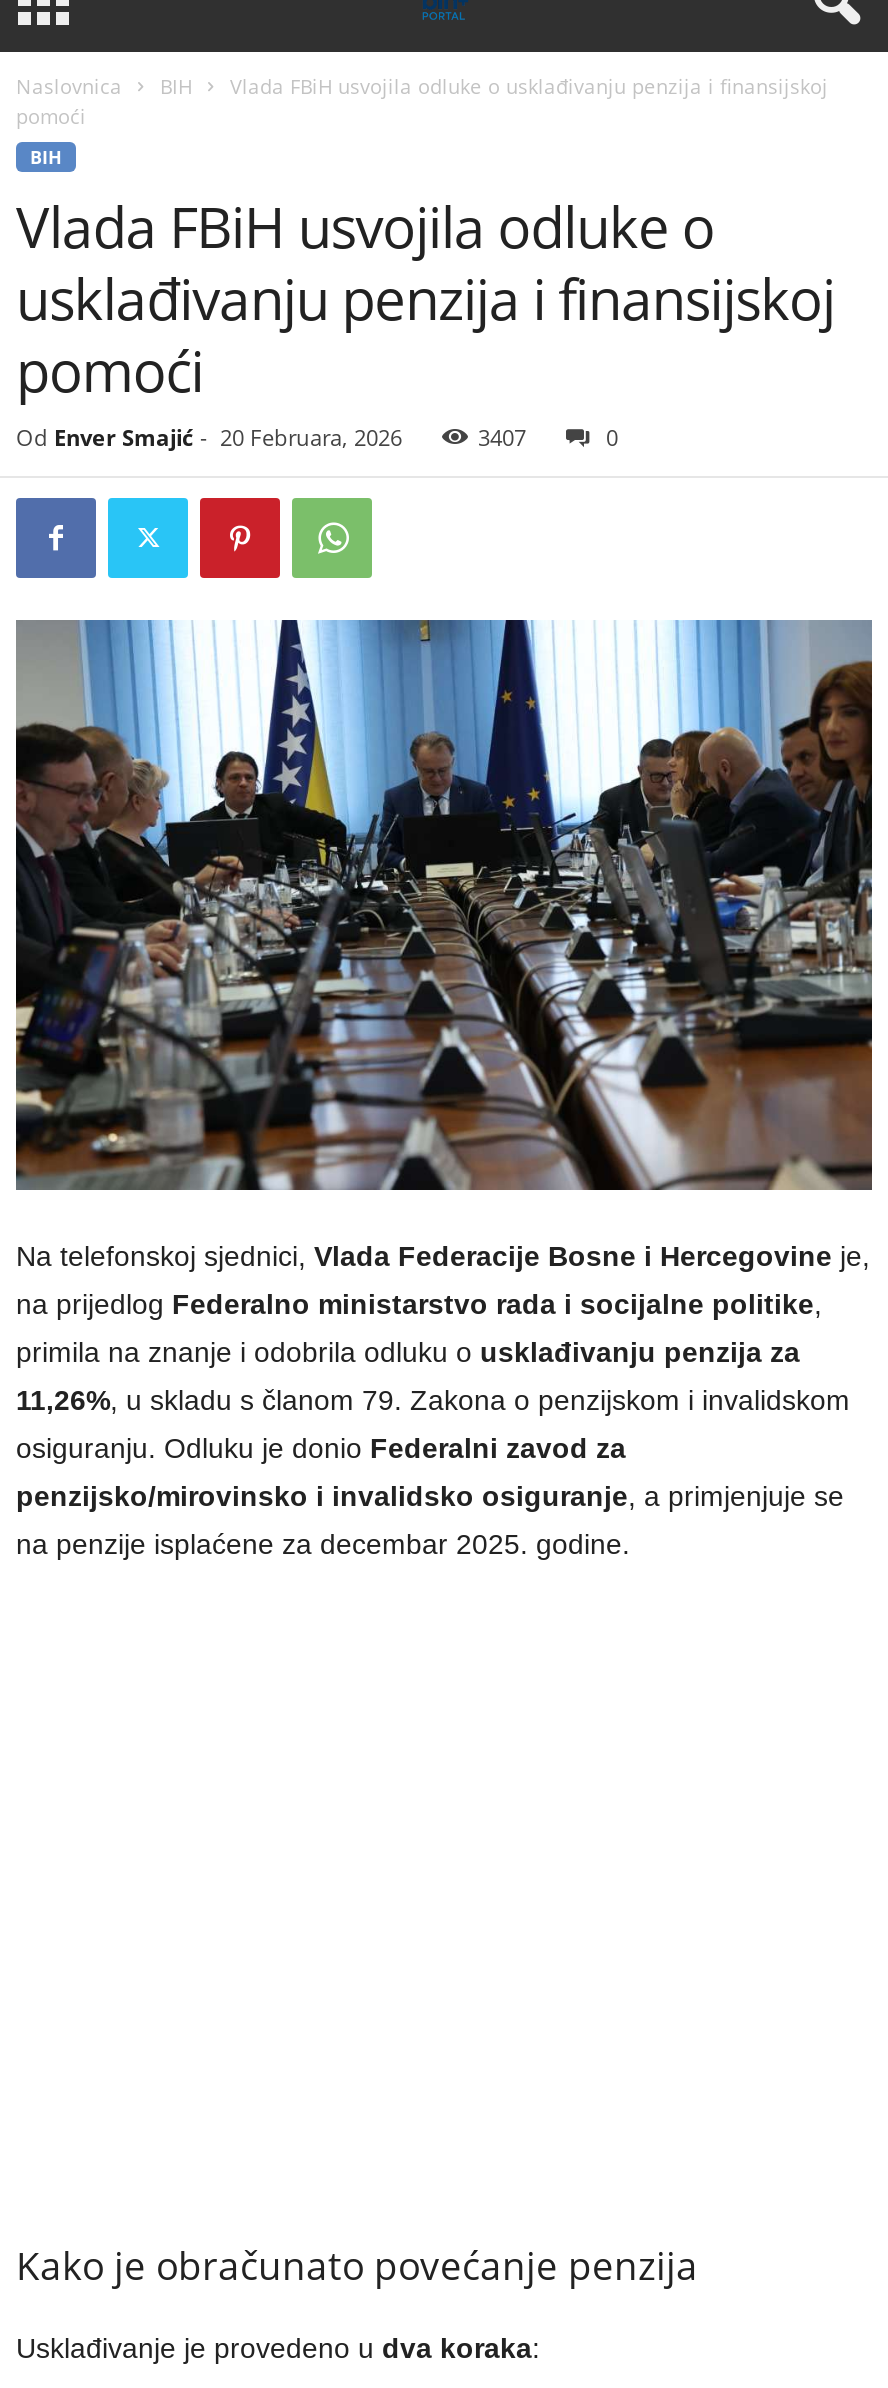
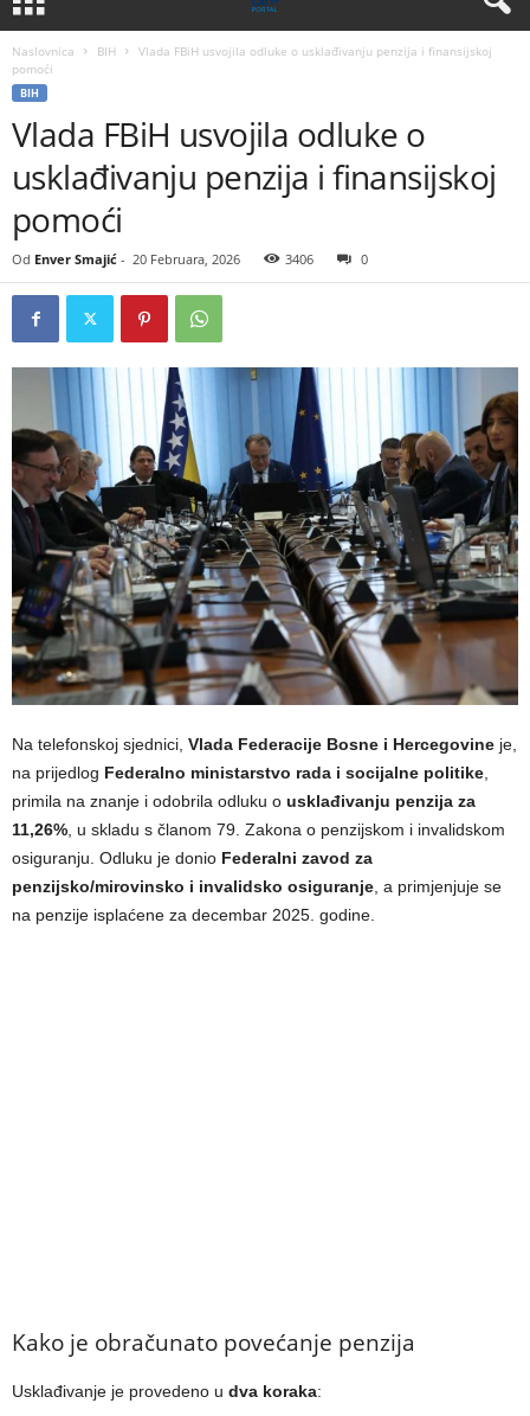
- 3407
+ 3406
